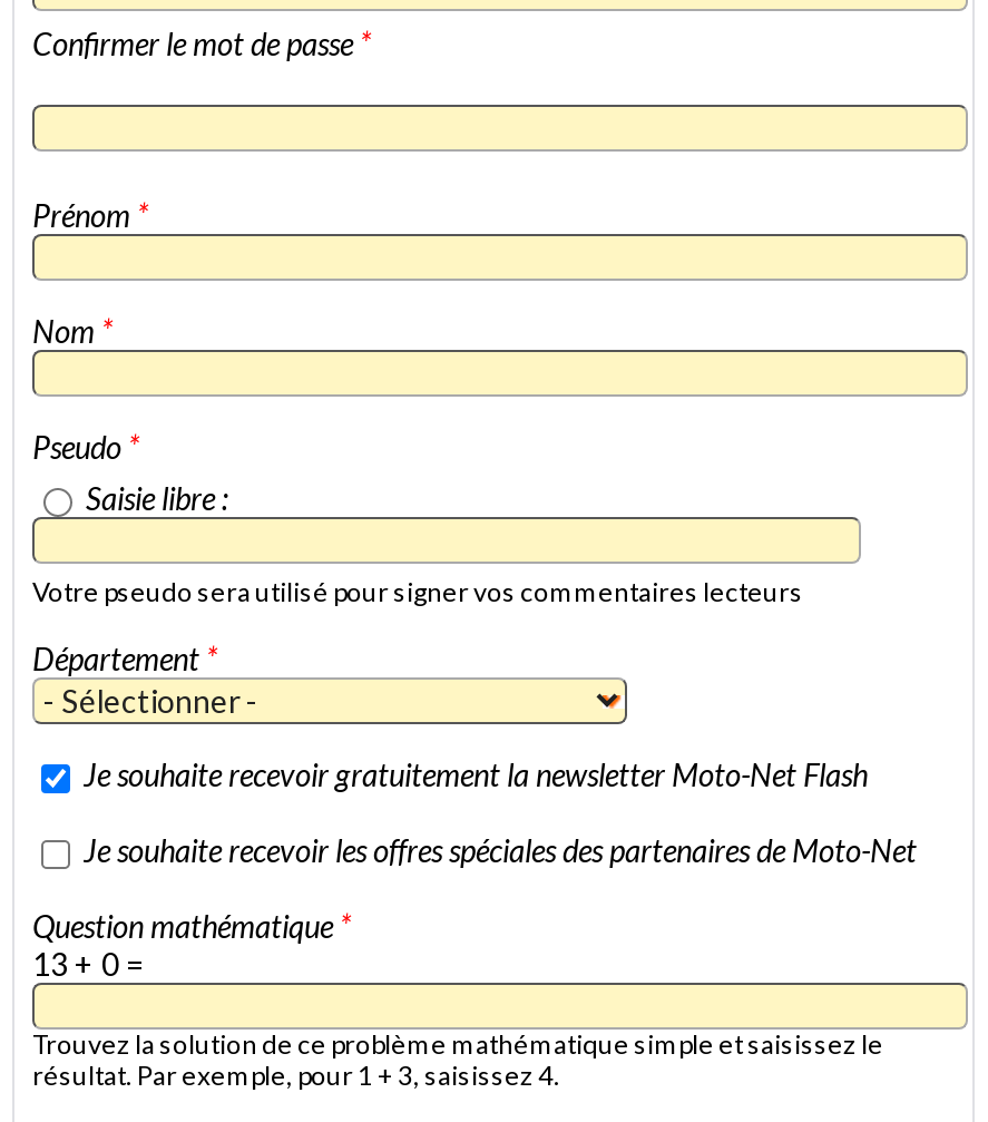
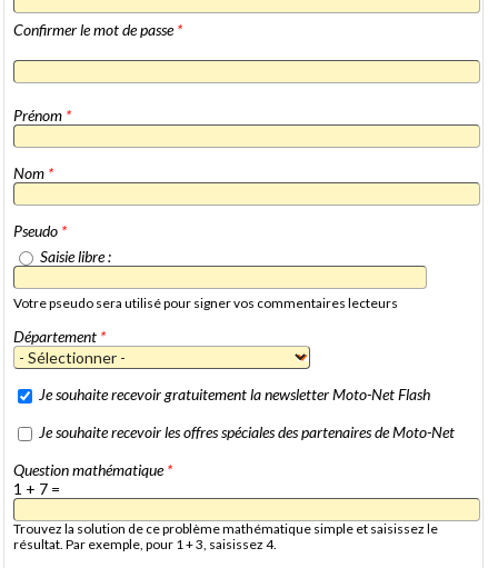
- 13 + 0 =
+ 1 + 7 =
